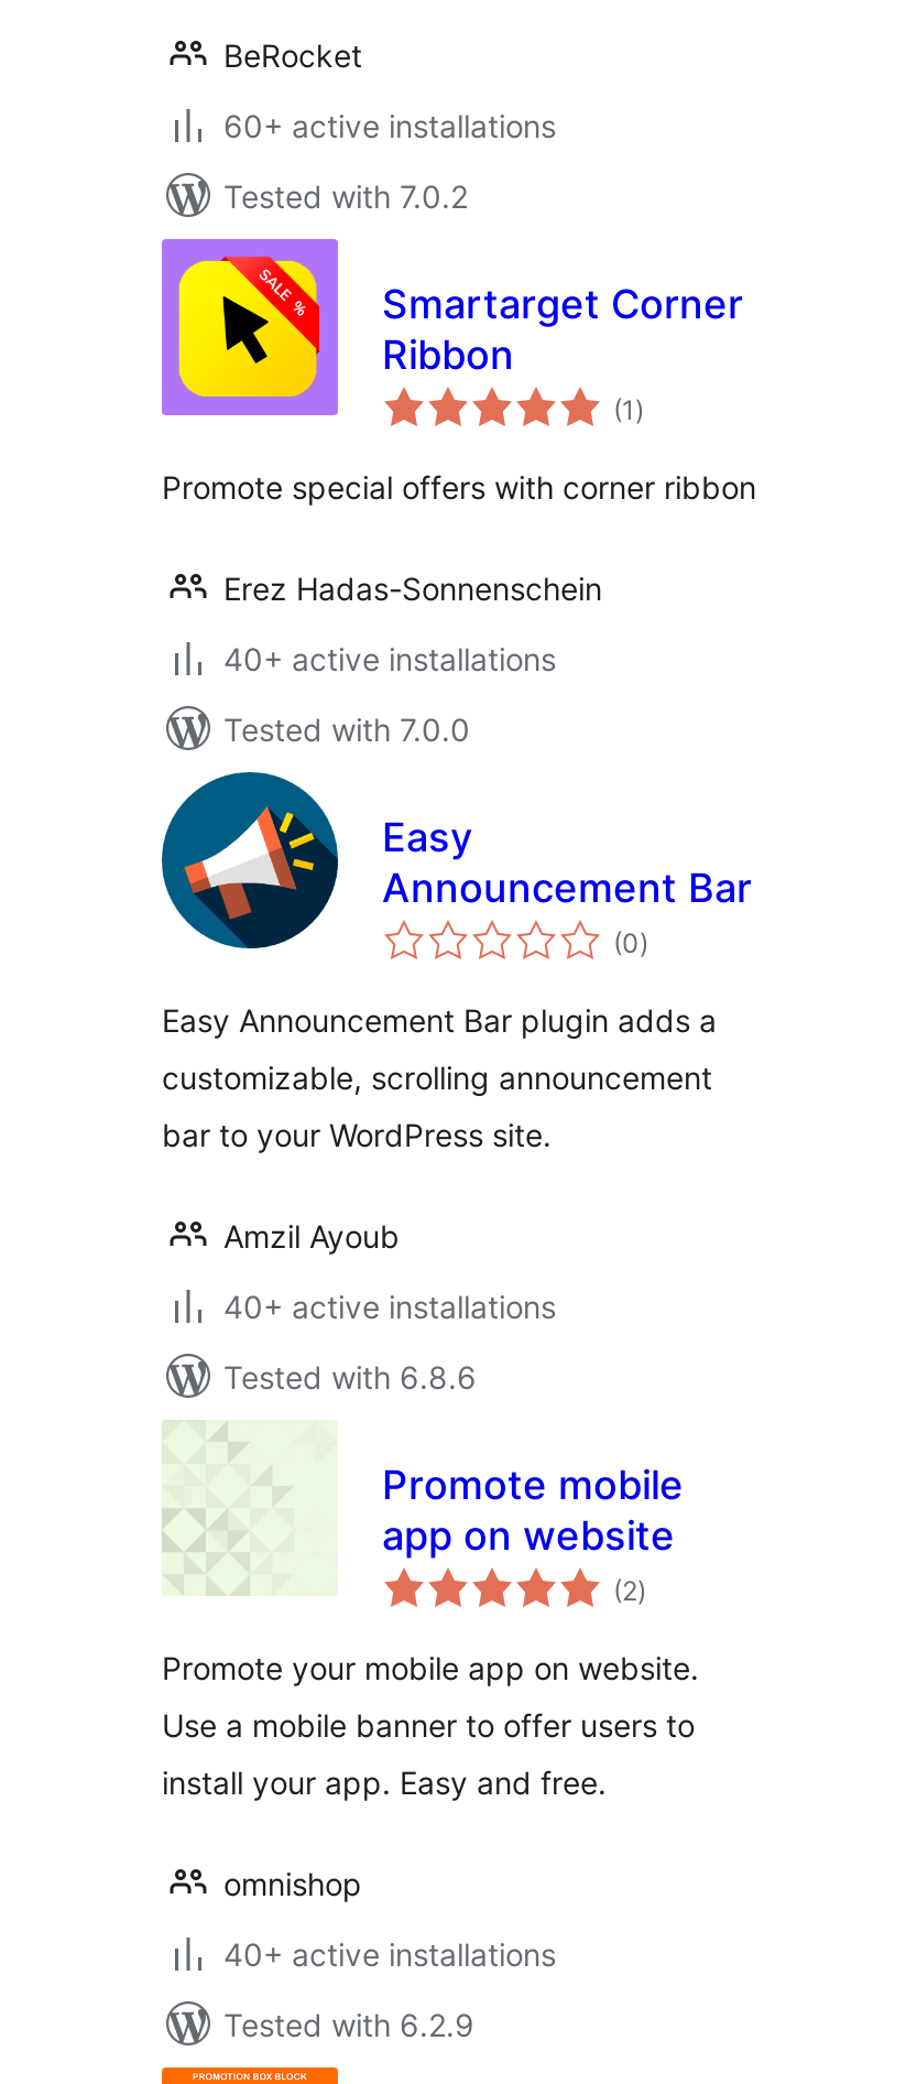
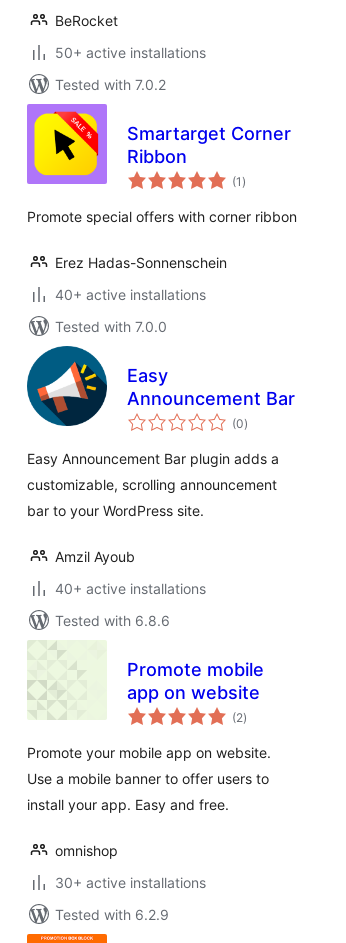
- 60+ active installations
+ 50+ active installations

- 40+ active installations
+ 30+ active installations
